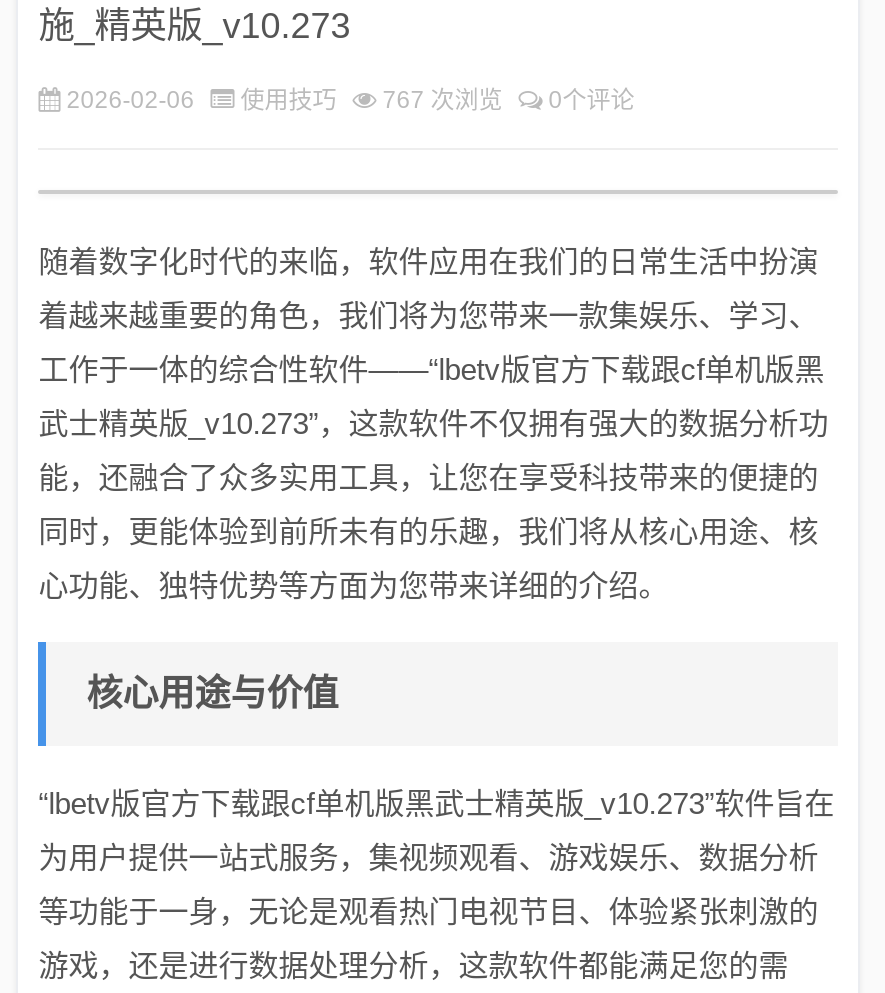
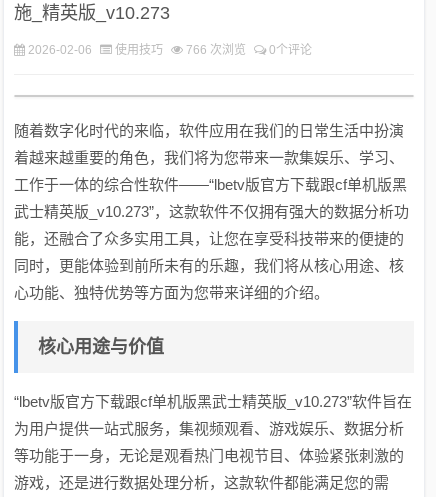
- 2026-02-06 使用技巧 767 次浏览 0个评论
+ 2026-02-06 使用技巧 766 次浏览 0个评论
